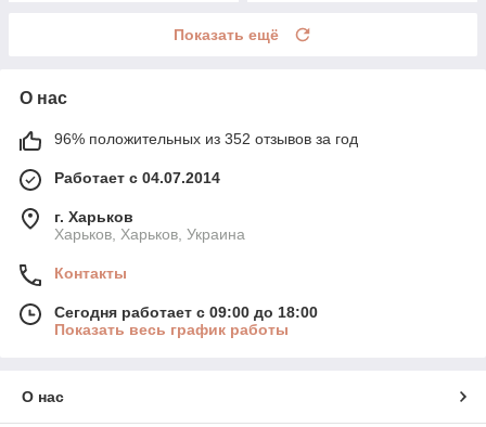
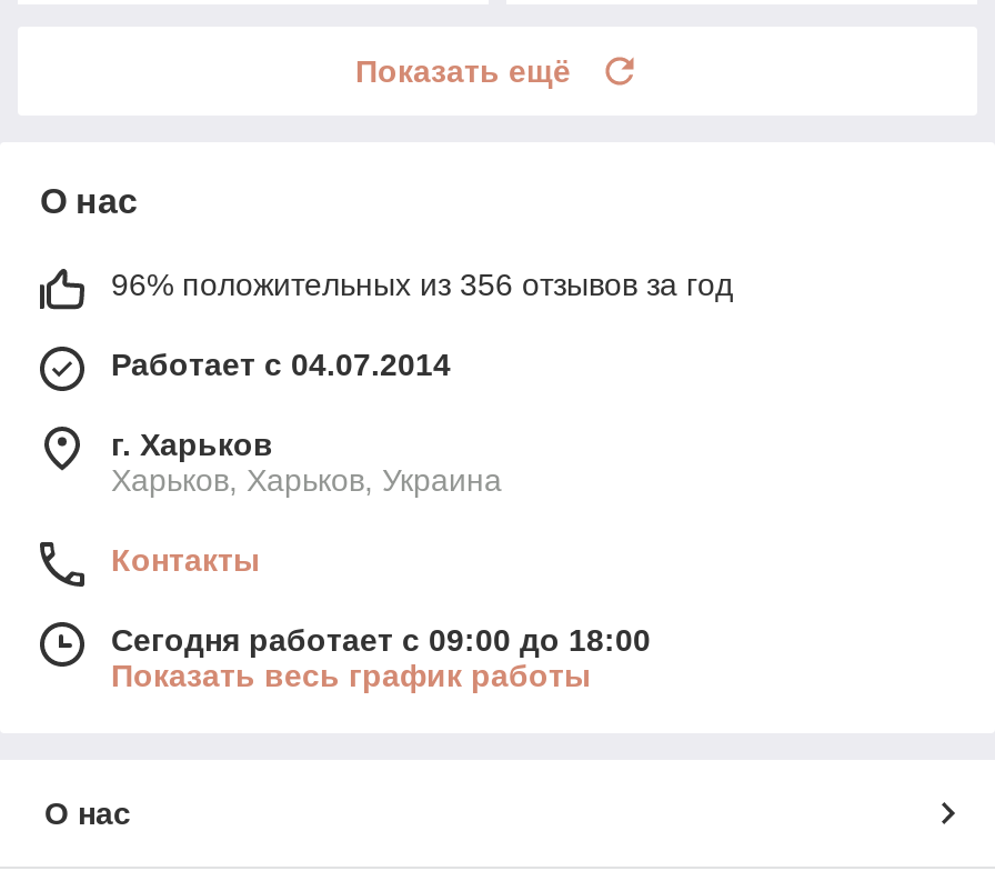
- 96% положительных из 352 отзывов за год
+ 96% положительных из 356 отзывов за год
